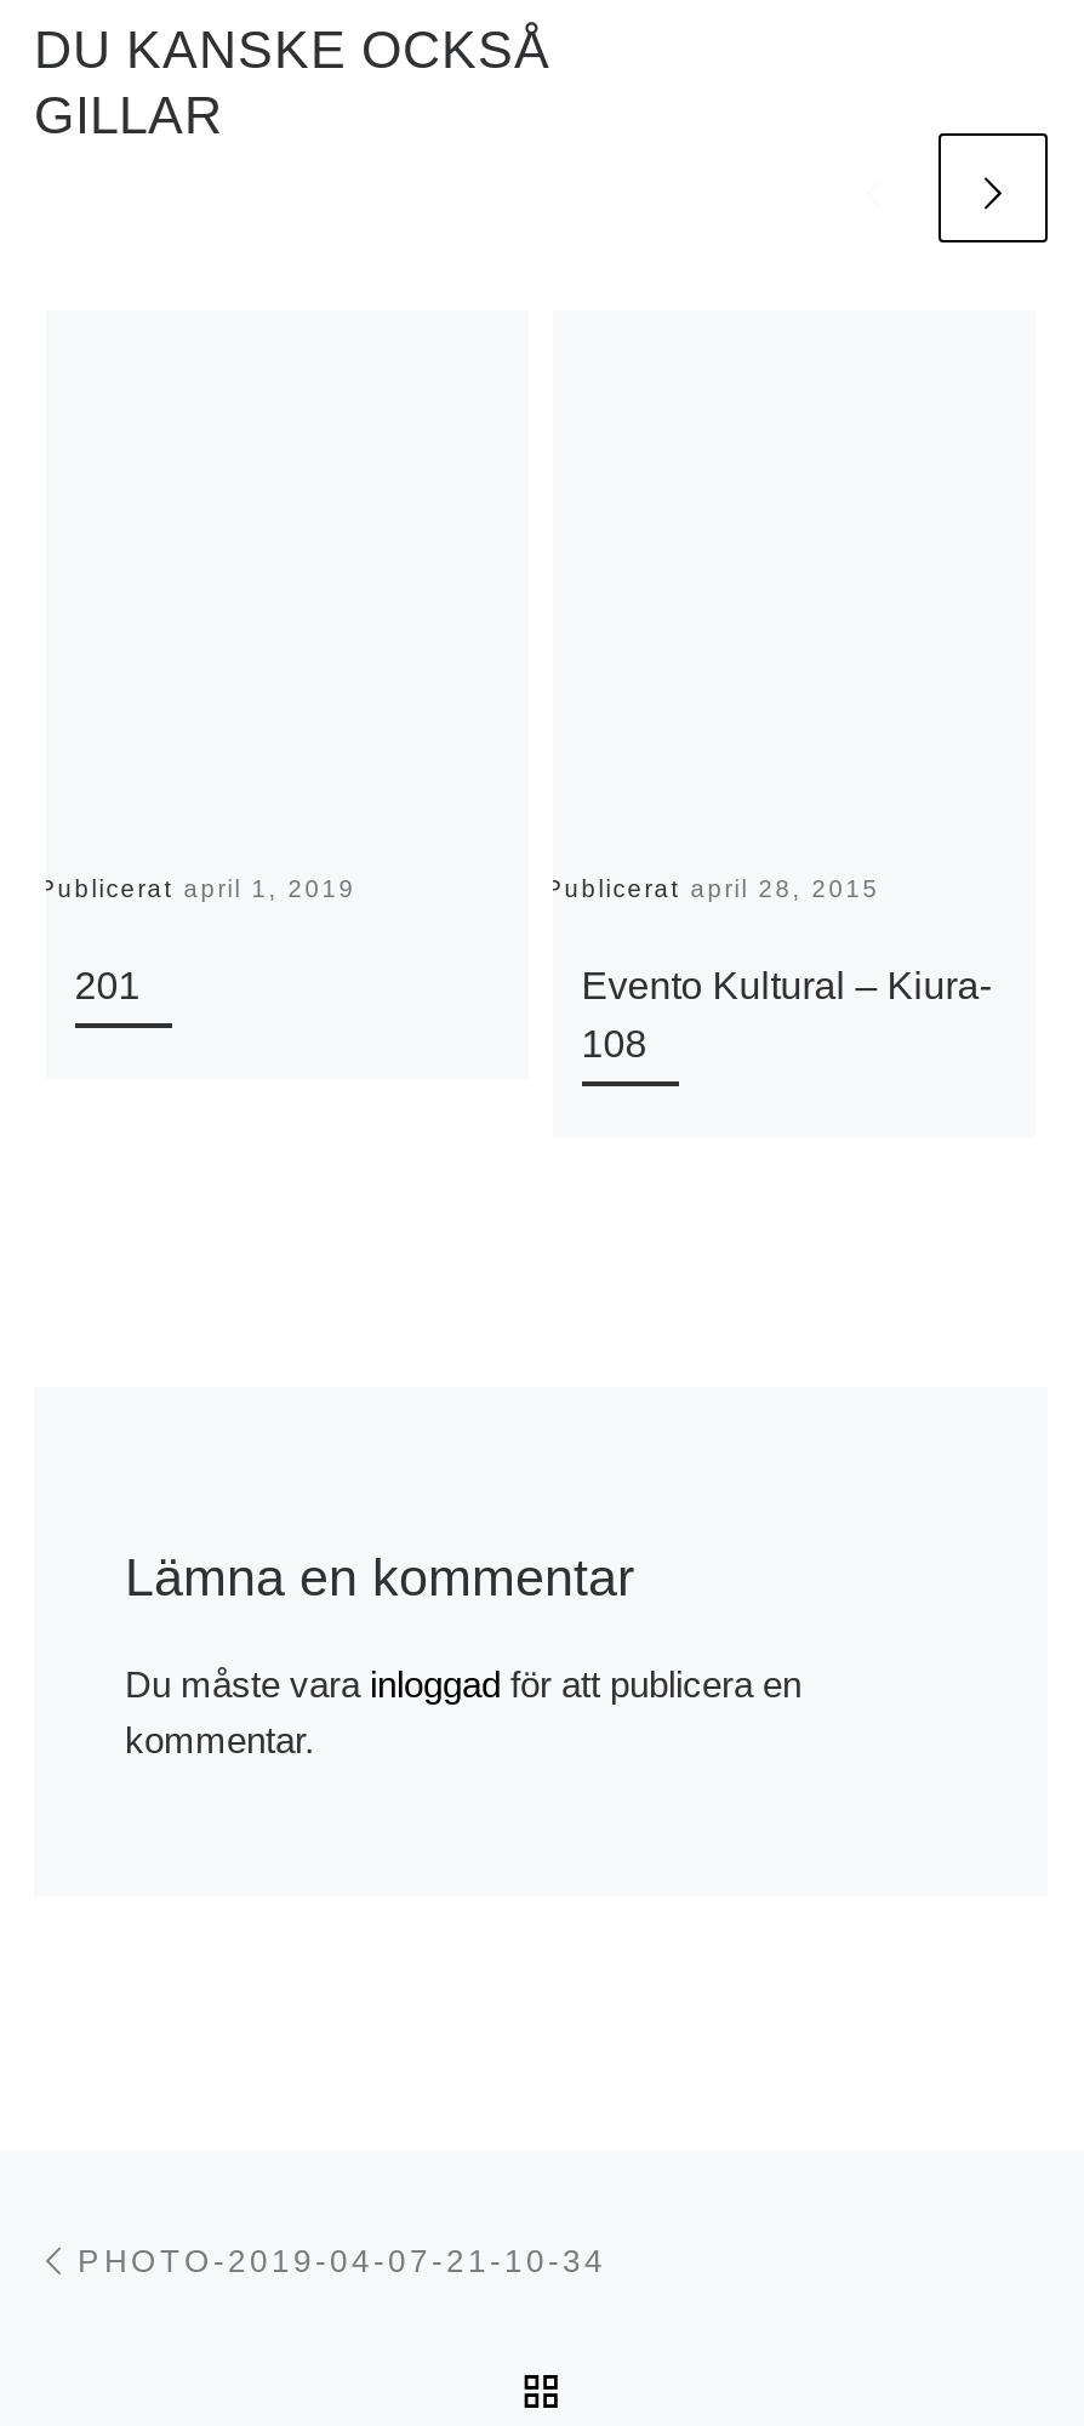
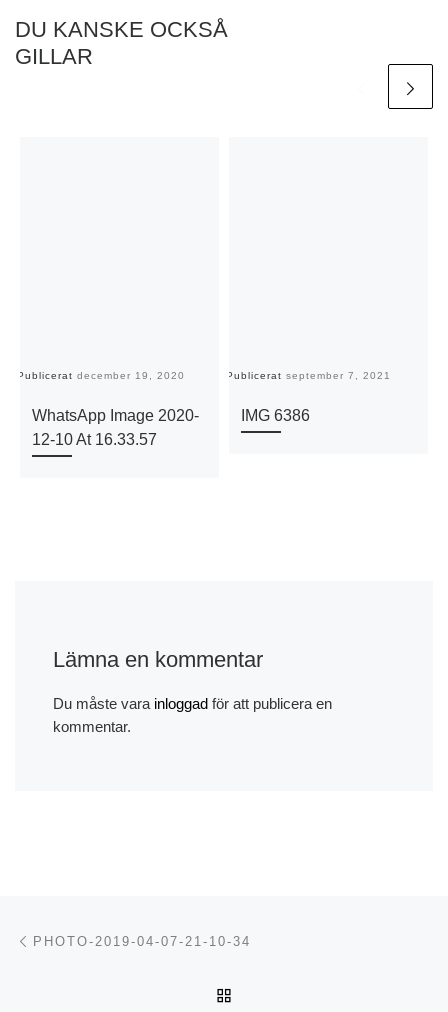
- Publicerat april 1, 2019
+ Publicerat december 19, 2020

- Publicerat april 28, 2015
+ Publicerat september 7, 2021

- 201
+ WhatsApp Image 2020-
+ 12-10 At 16.33.57

- Evento Kultural – Kiura-
- 108
+ IMG 6386
